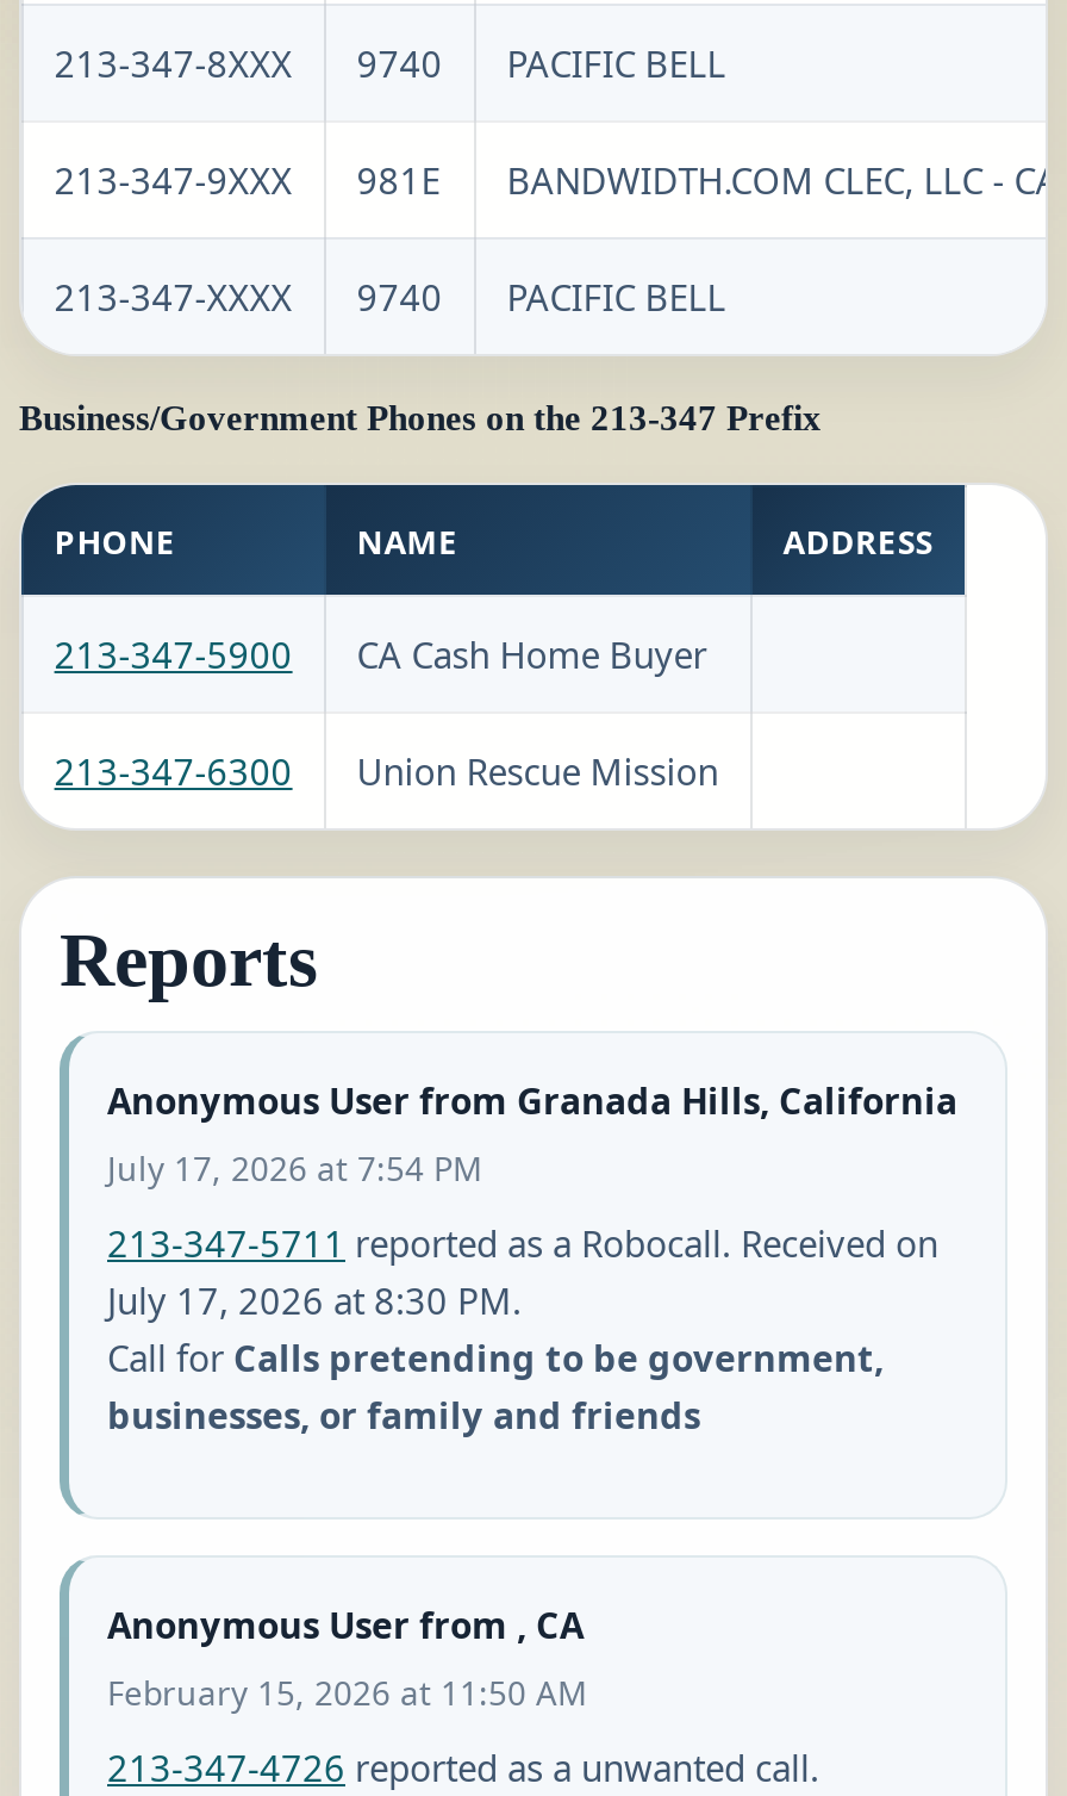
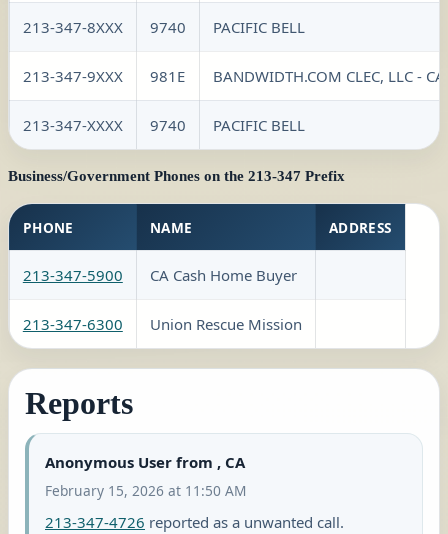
- Anonymous User from Granada Hills, California
- July 17, 2026 at 7:54 PM
- 213-347-5711 reported as a Robocall. Received on
- July 17, 2026 at 8:30 PM.
- Call for Calls pretending to be government,
- businesses, or family and friends
